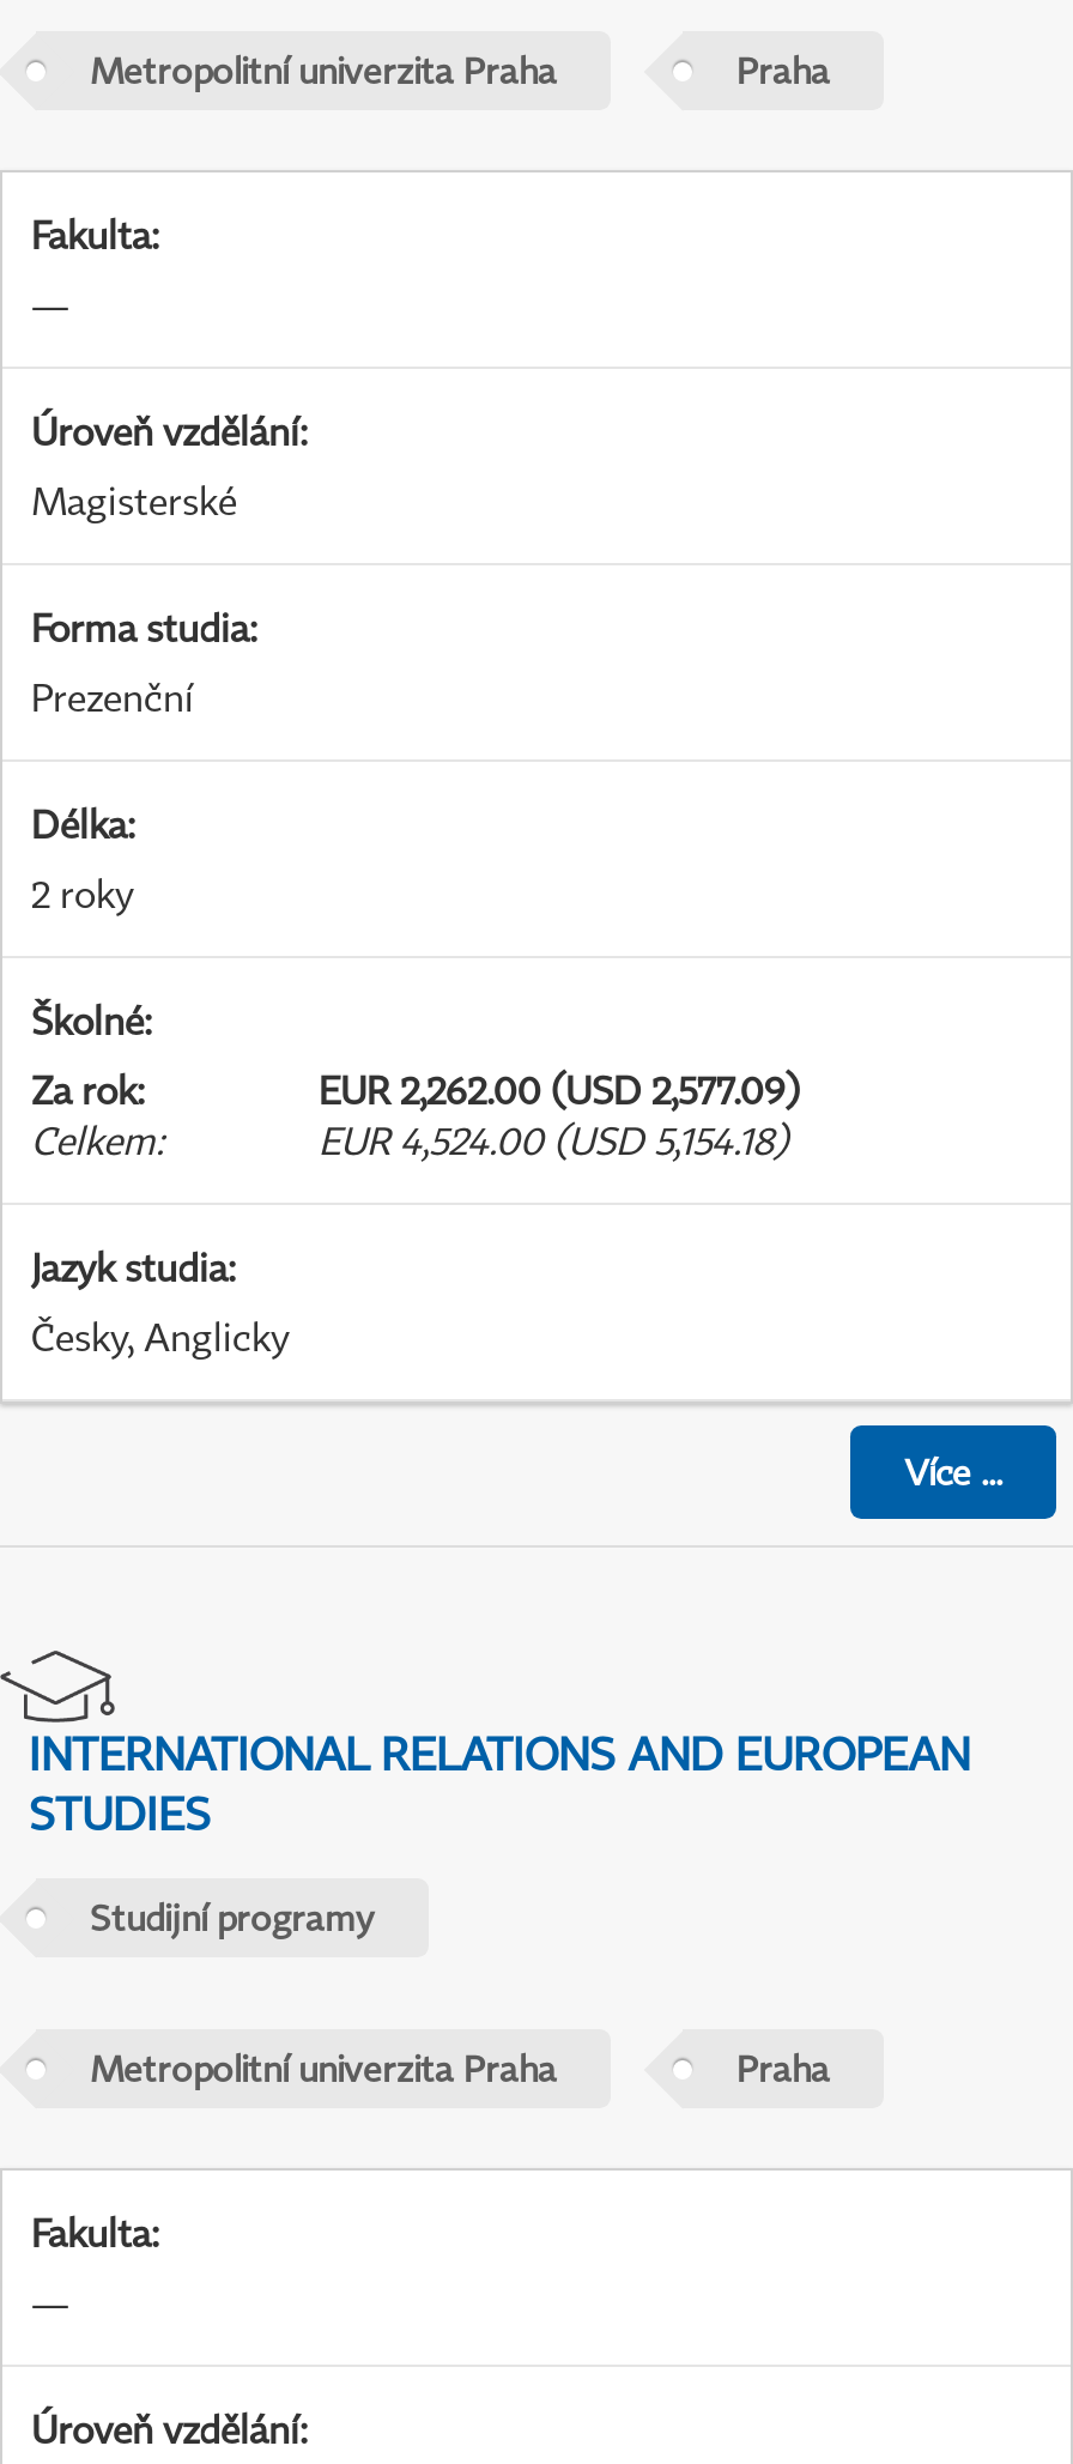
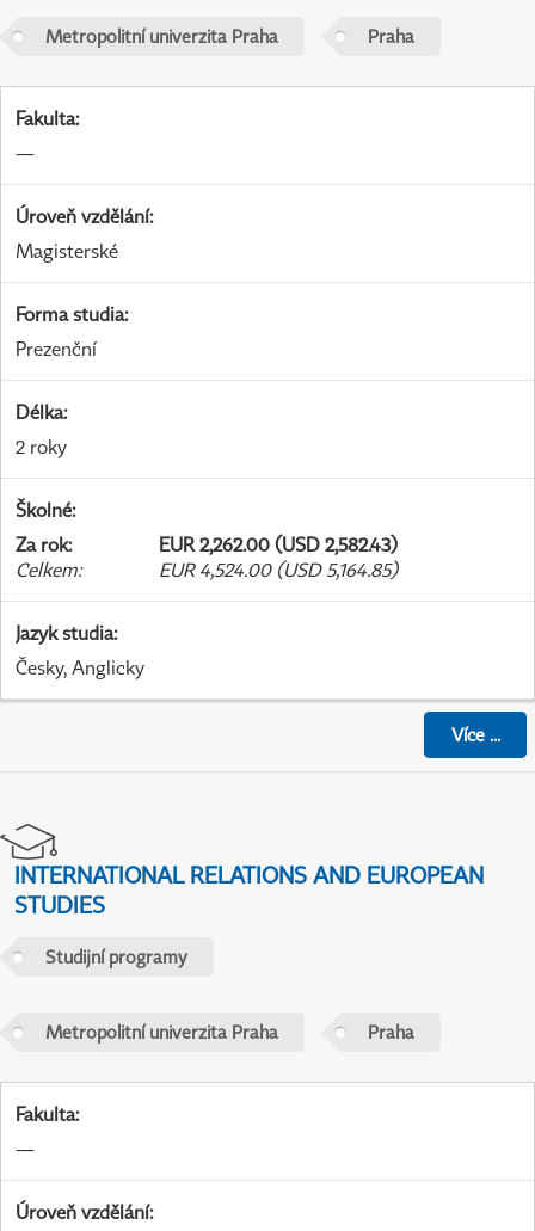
- EUR 2,262.00 (USD 2,577.09)
+ EUR 2,262.00 (USD 2,582.43)

- EUR 4,524.00 (USD 5,154.18)
+ EUR 4,524.00 (USD 5,164.85)
